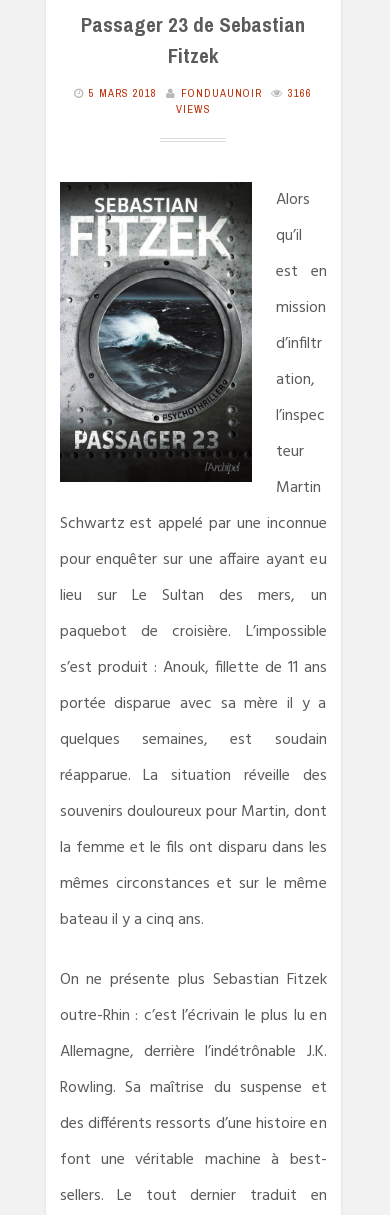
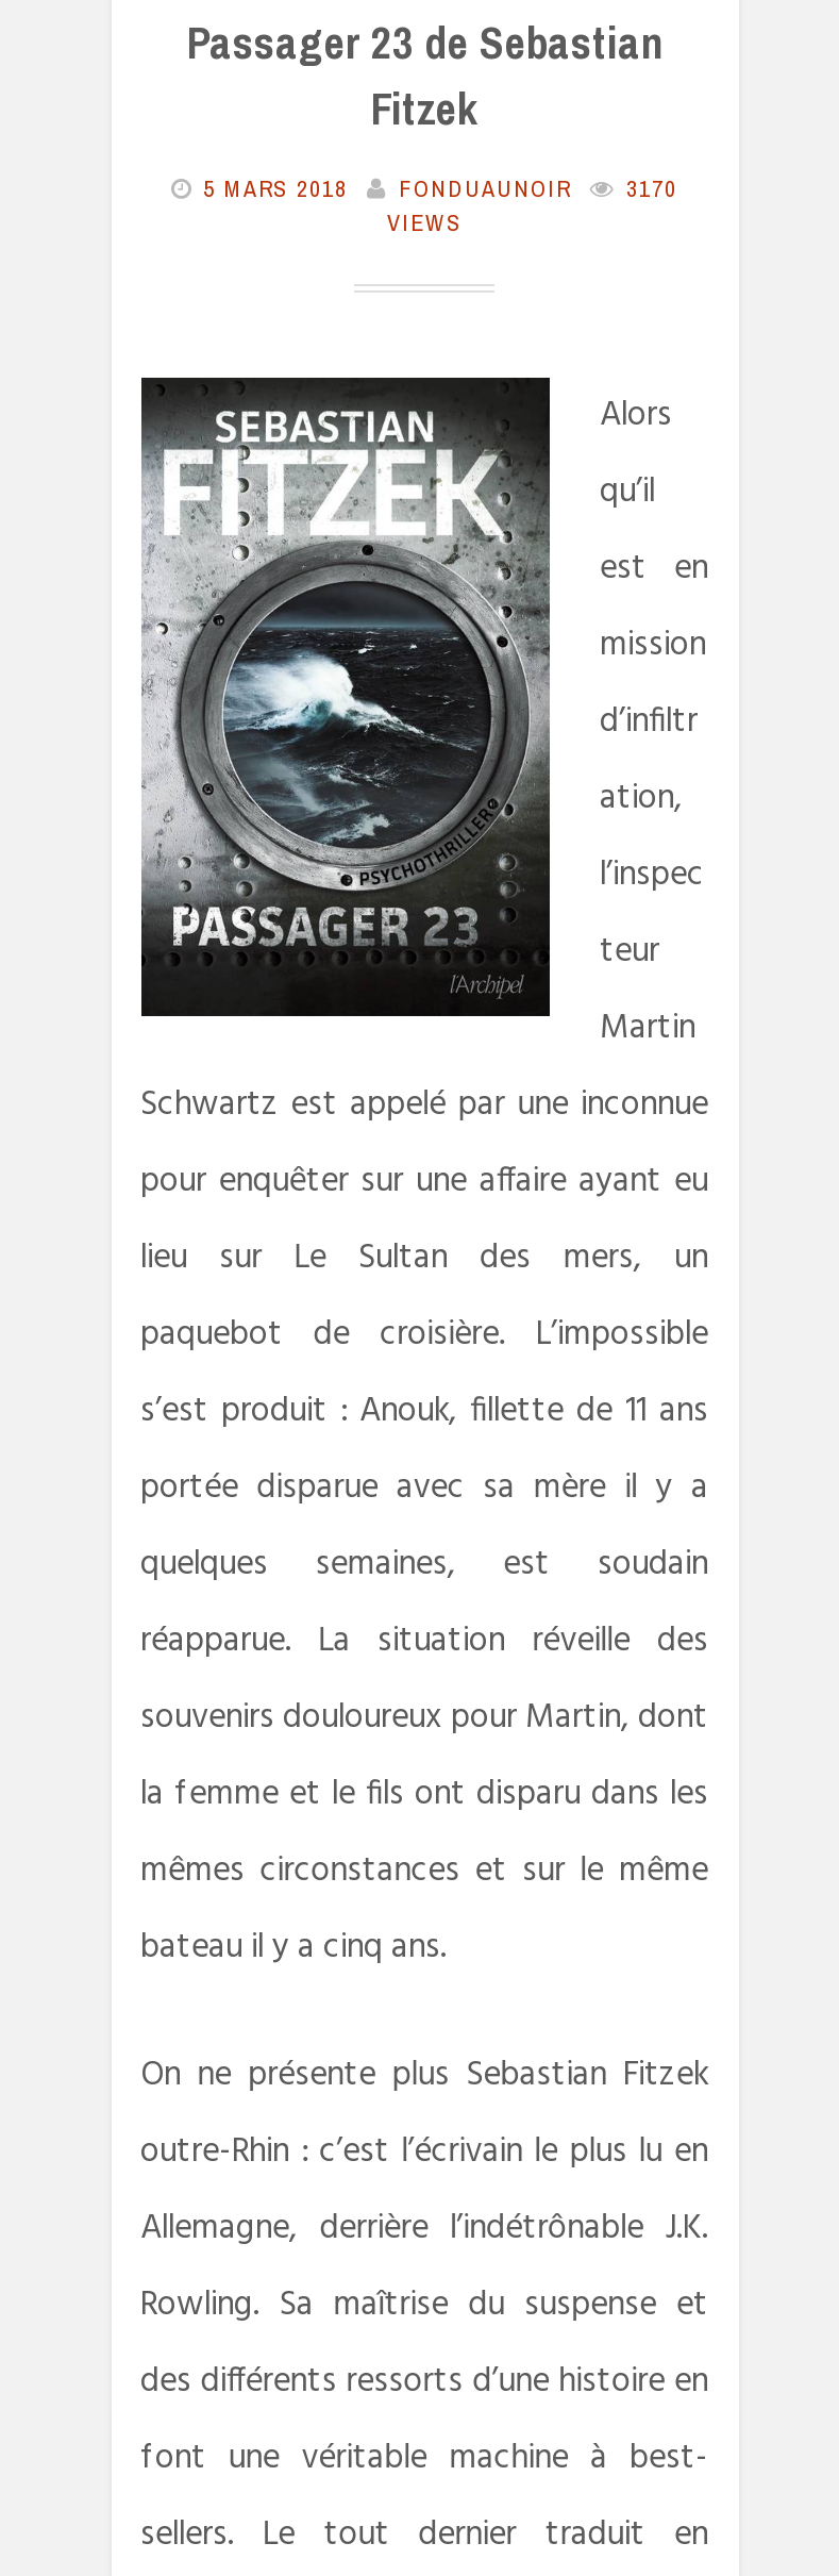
- 5 MARS 2018 FONDUAUNOIR 3166
+ 5 MARS 2018 FONDUAUNOIR 3170
